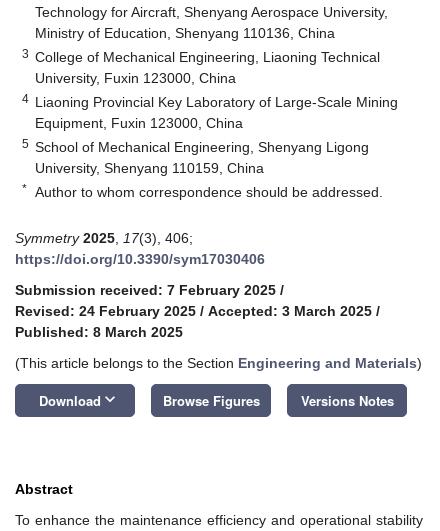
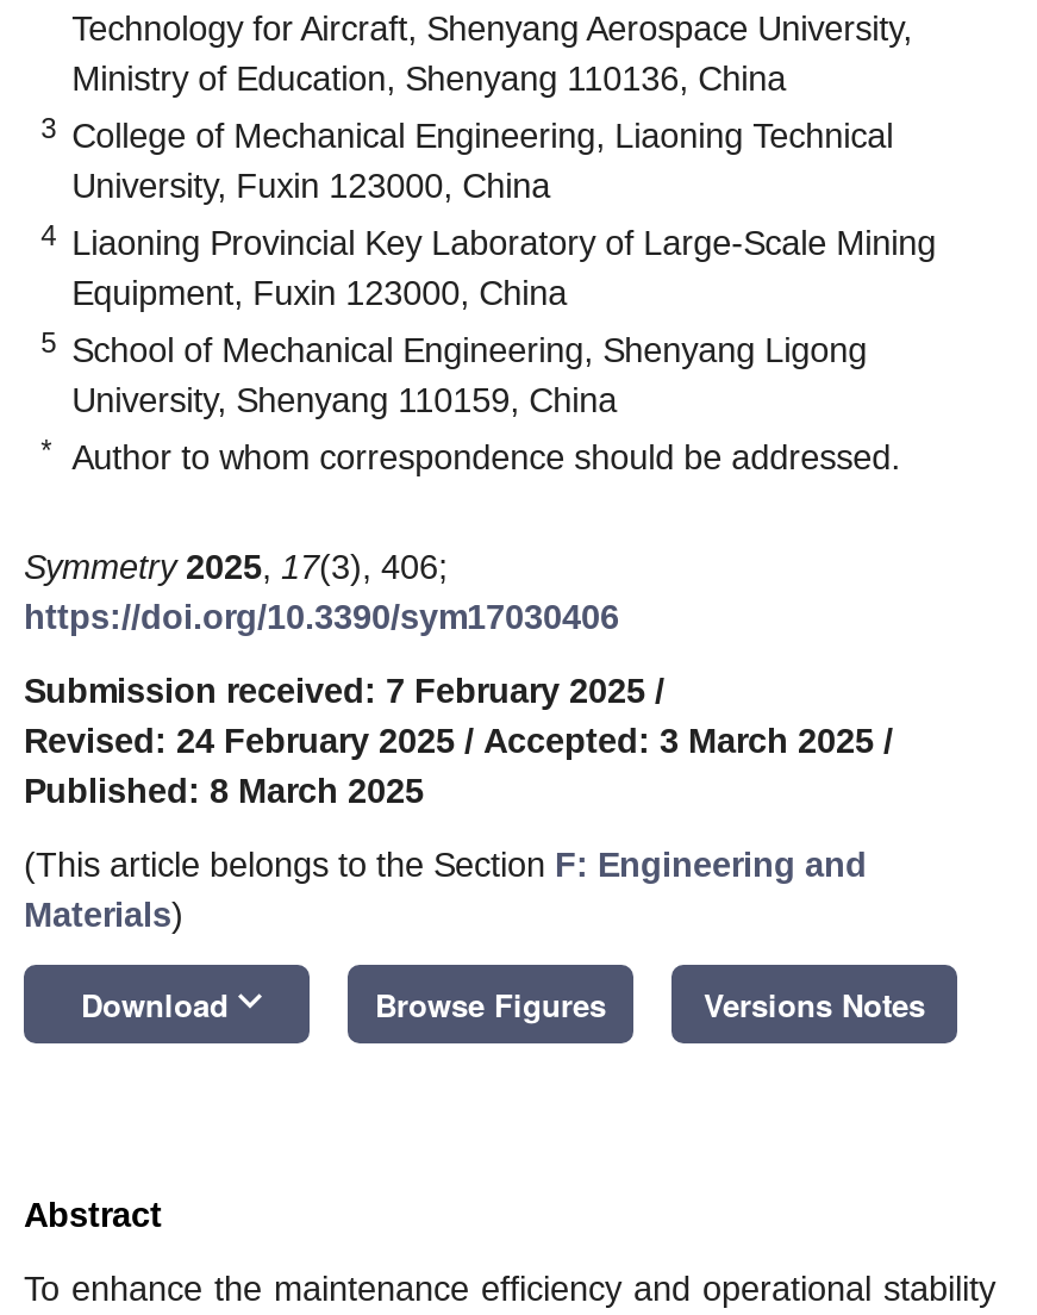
- (This article belongs to the Section Engineering and Materials)
+ (This article belongs to the Section F: Engineering and
+ Materials)
